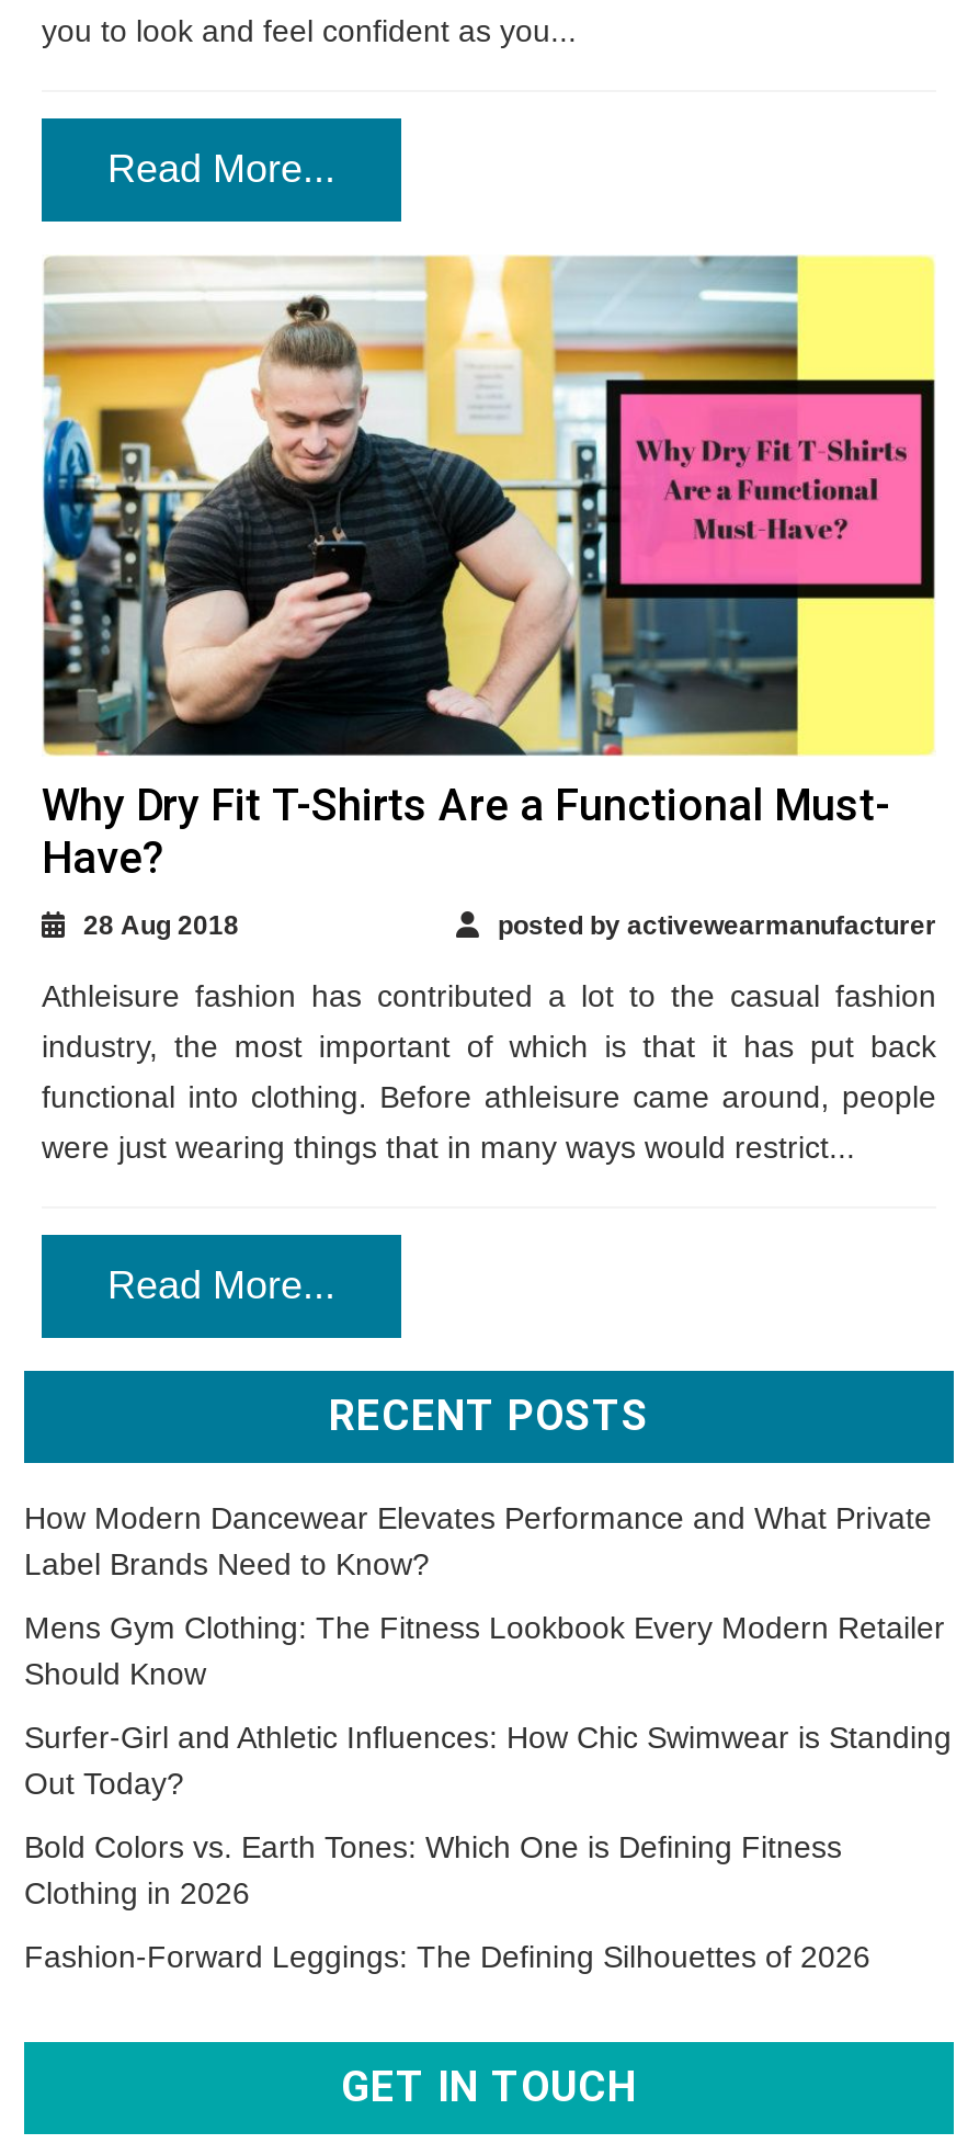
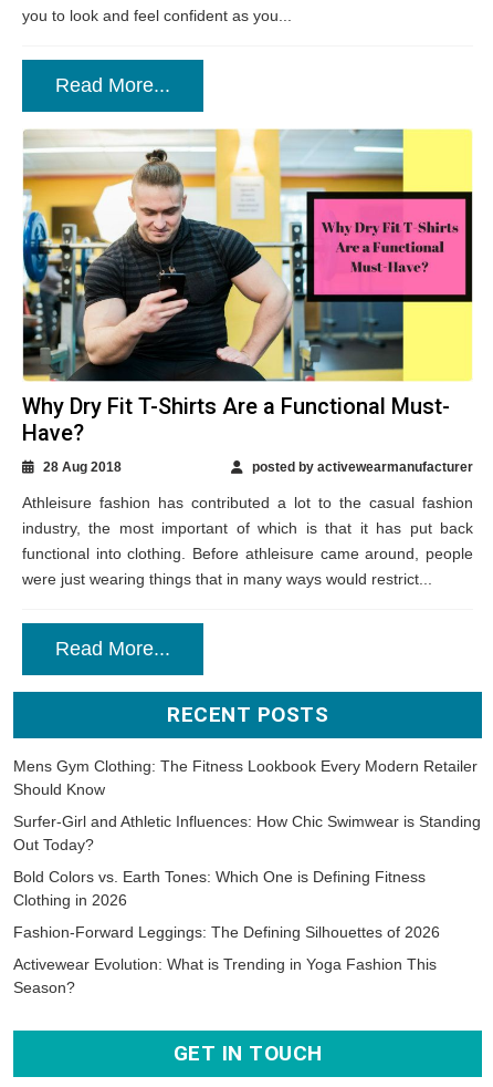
- How Modern Dancewear Elevates Performance and What Private
- Label Brands Need to Know?

moved up: Mens Gym Clothing: The Fitness Lookbook Every Modern Retailer | Should Know | Surfer-Girl and Athletic Influences: How Chic Swimwear is Standing | Out Today? | Bold Colors vs. Earth Tones: Which One is Defining Fitness | Clothing in 2026 | Fashion-Forward Leggings: The Defining Silhouettes of 2026

+ Activewear Evolution: What is Trending in Yoga Fashion This
+ Season?
